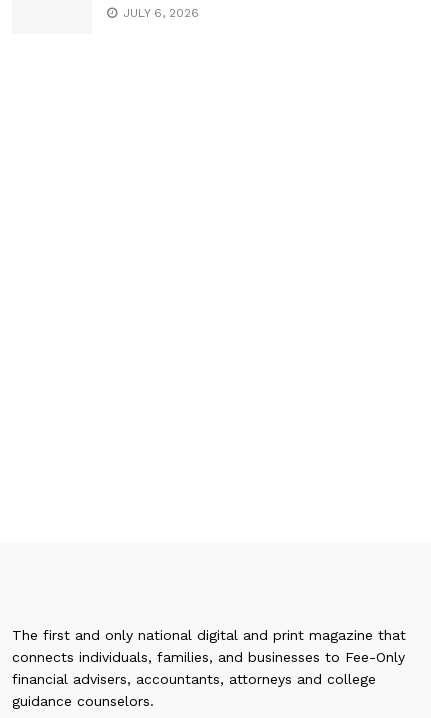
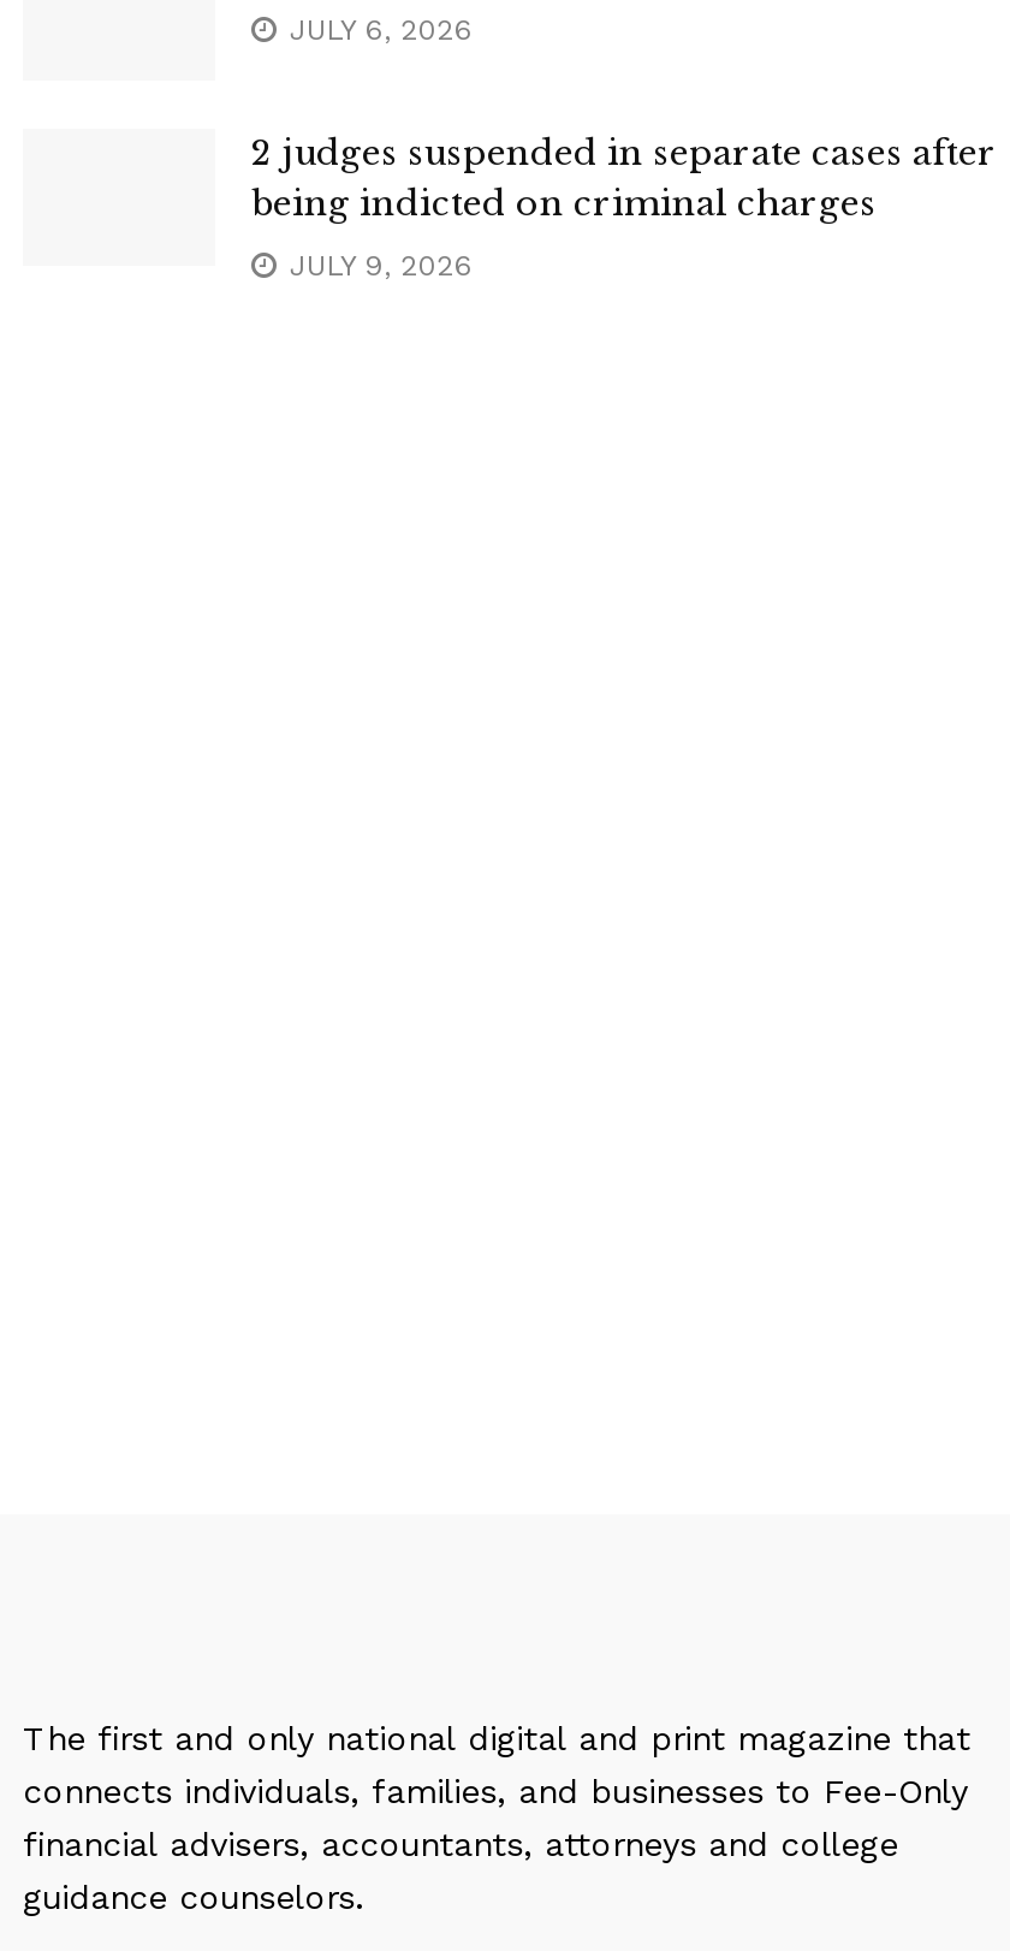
+ 2 judges suspended in separate cases after
+ being indicted on criminal charges
+ JULY 9, 2026
